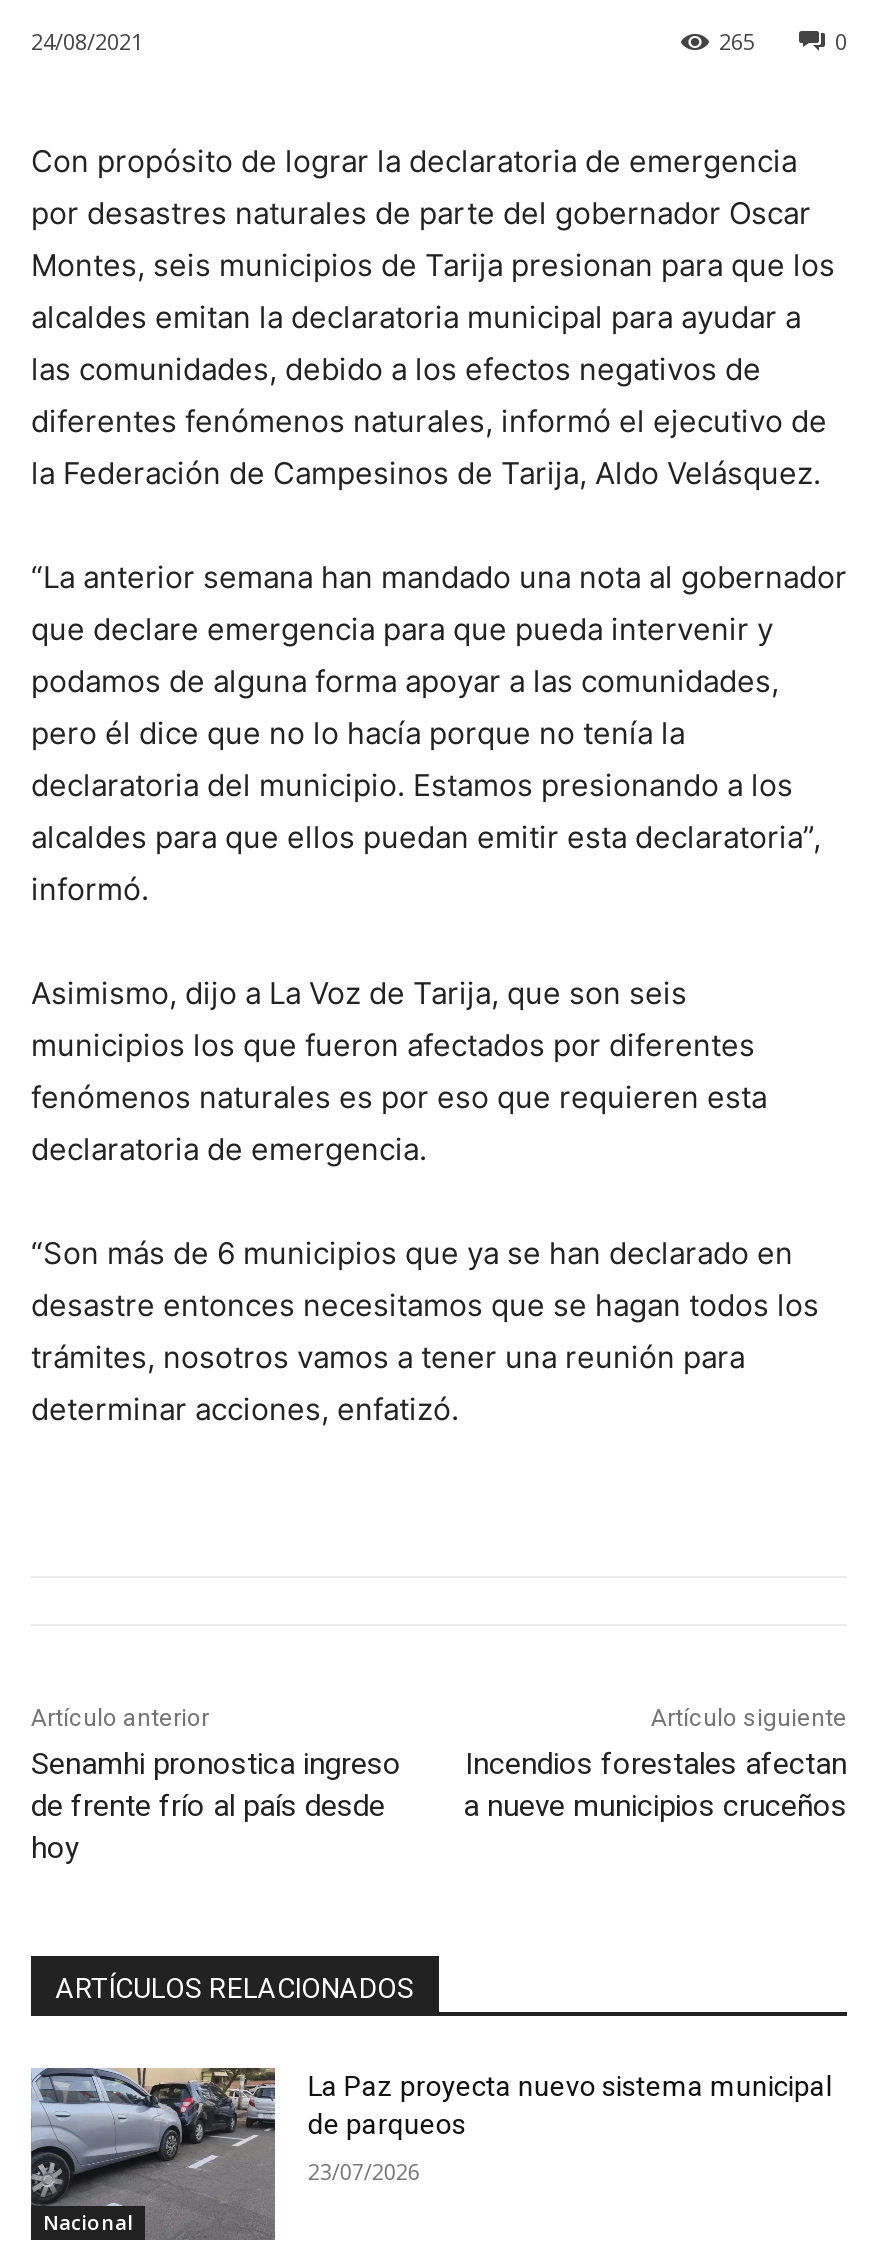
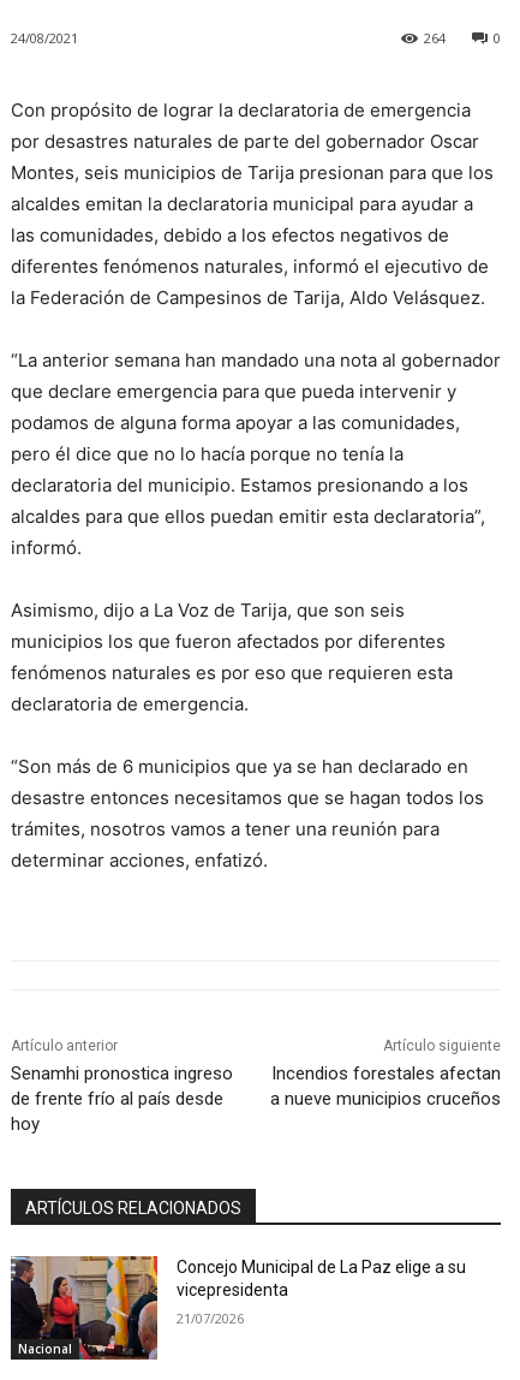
- 265
+ 264

- [image]
- La Paz proyecta nuevo sistema municipal
- de parqueos
+ [image]
+ Concejo Municipal de La Paz elige a su
+ vicepresidenta

- 23/07/2026
+ 21/07/2026
